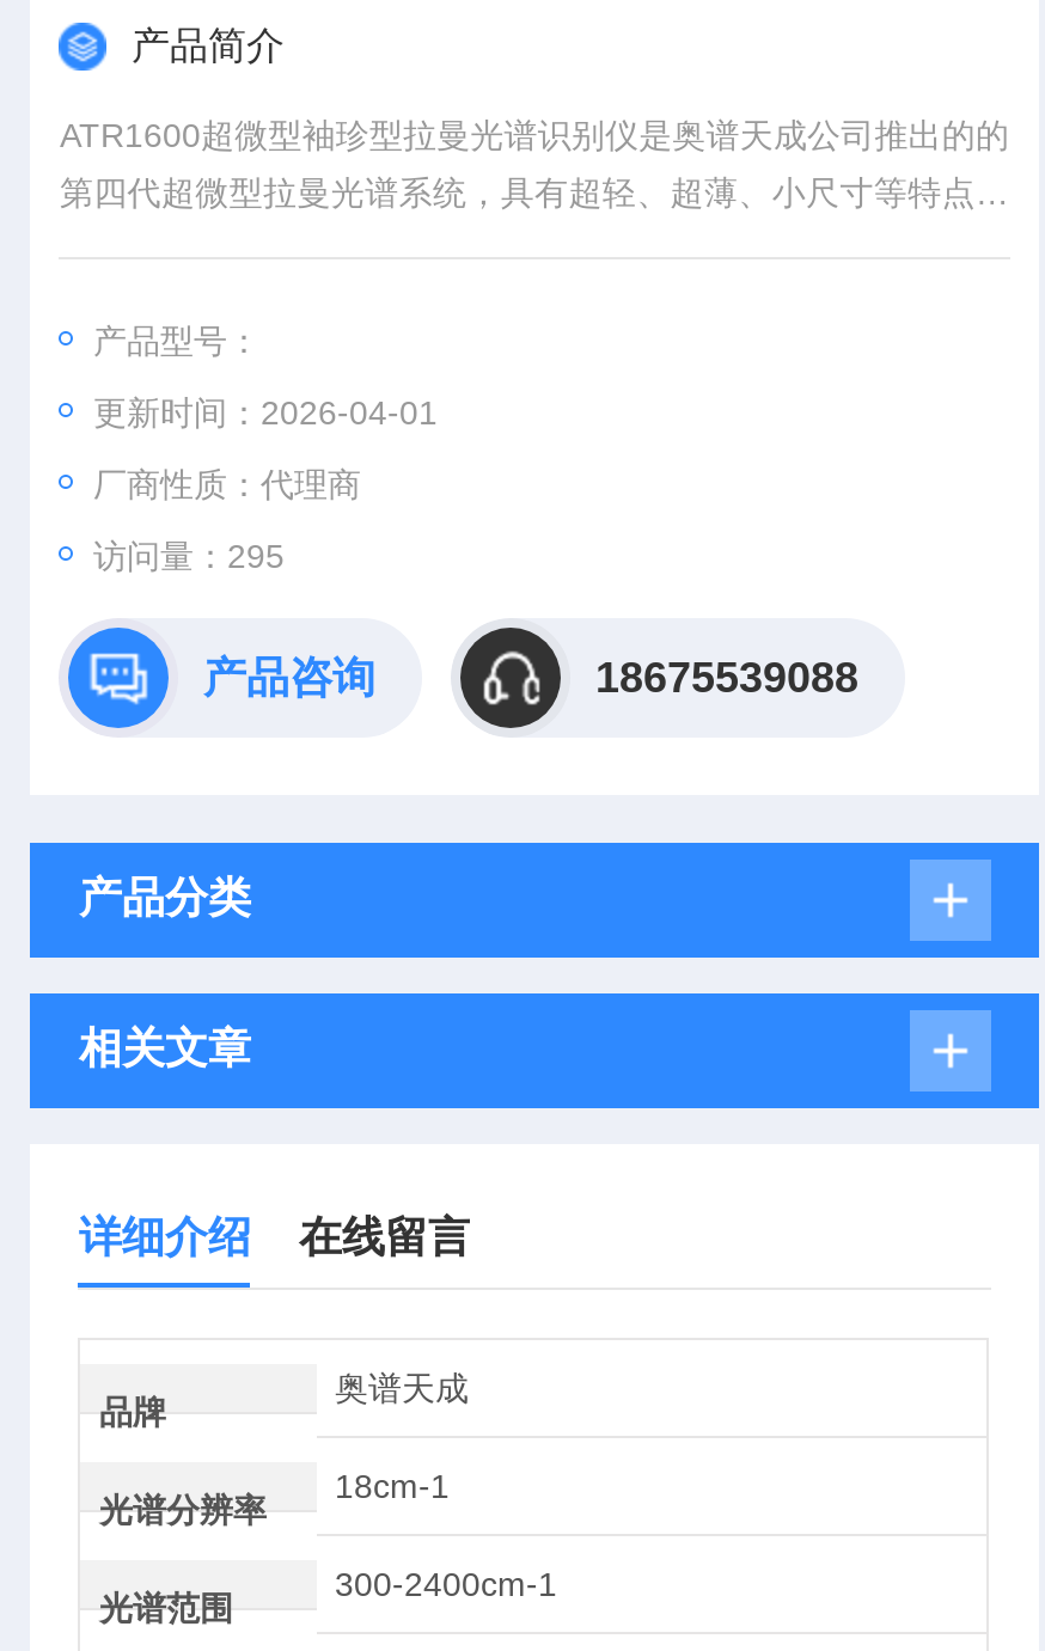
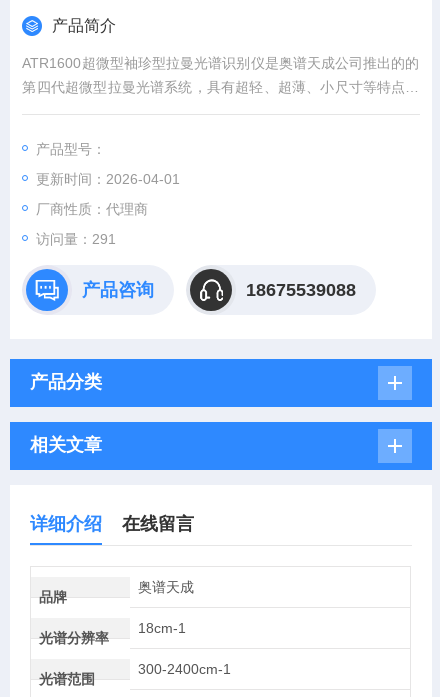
- 访问量：295
+ 访问量：291
